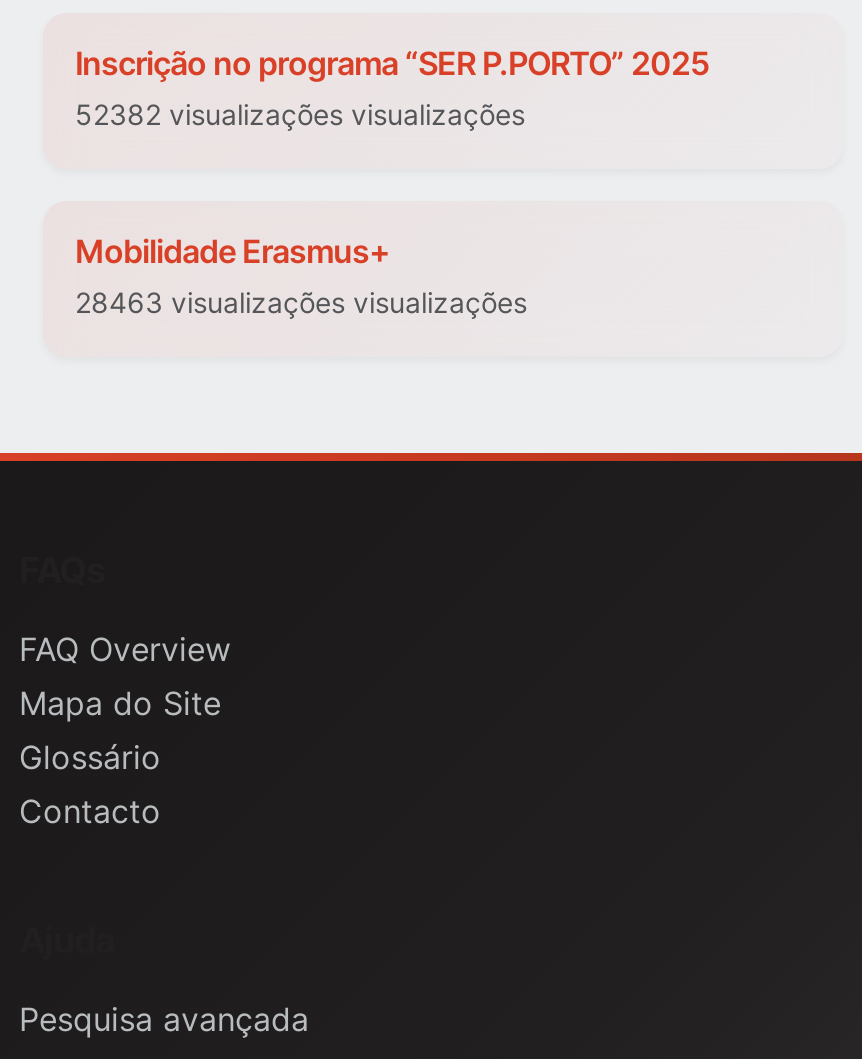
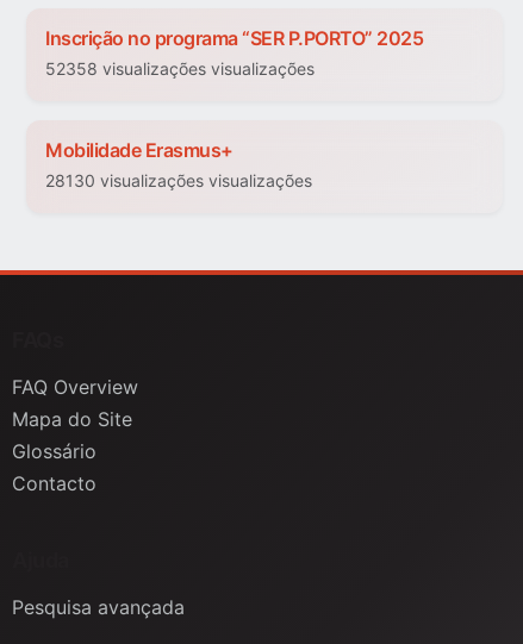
- 52382 visualizações visualizações
+ 52358 visualizações visualizações

- 28463 visualizações visualizações
+ 28130 visualizações visualizações
